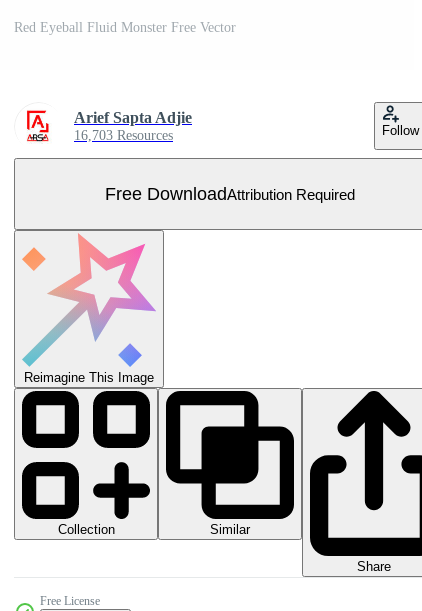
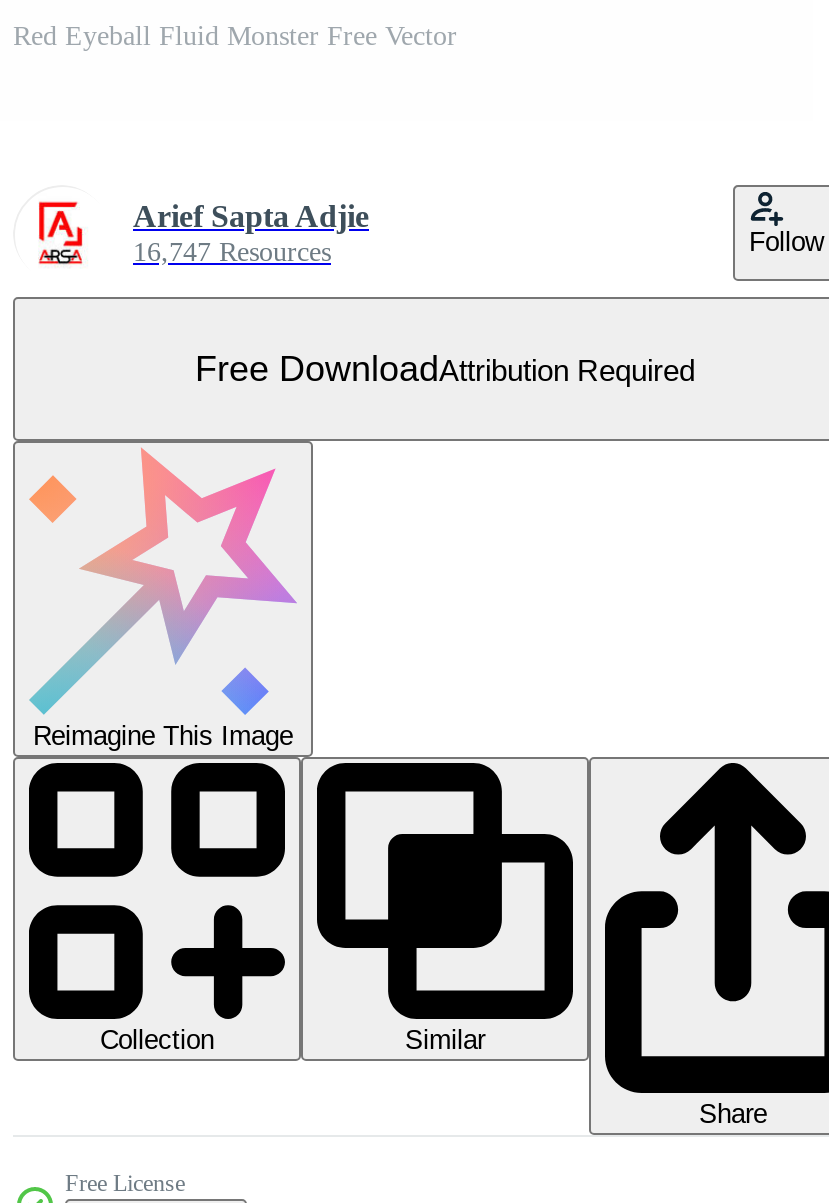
- 16,703 Resources
+ 16,747 Resources
